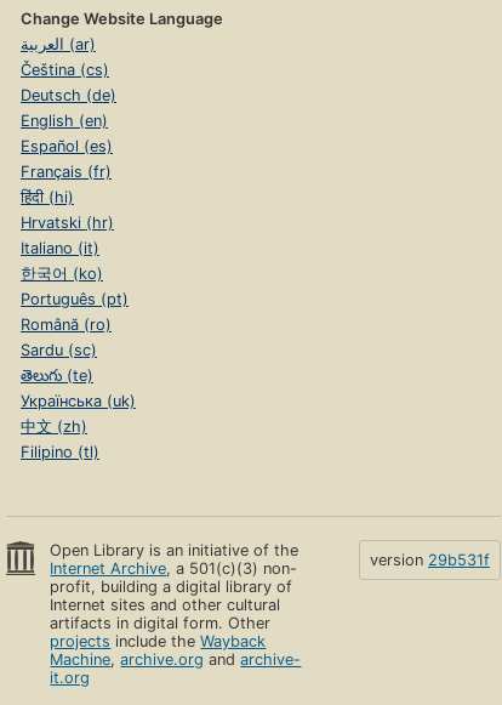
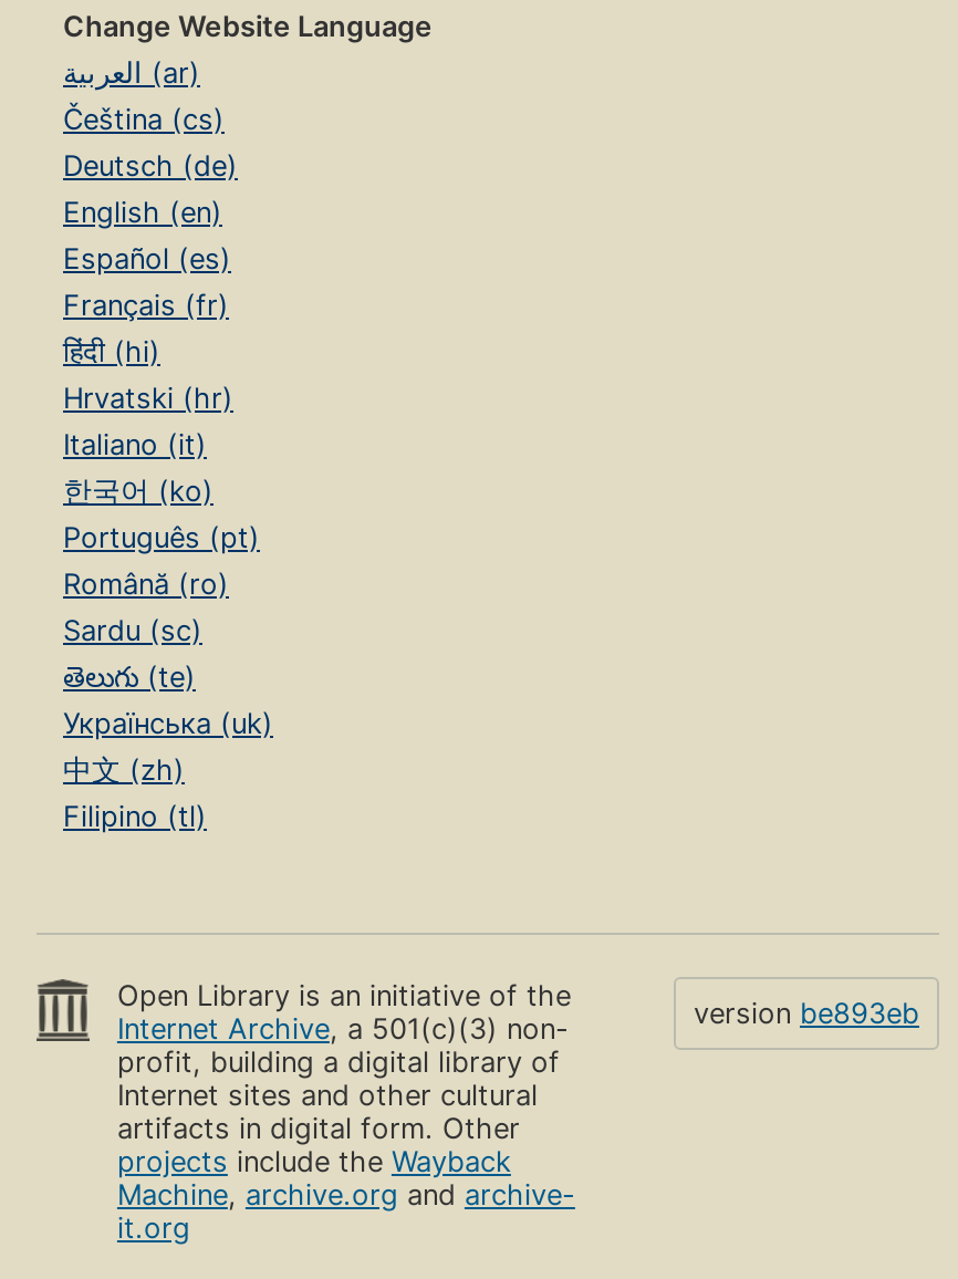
- version 29b531f
+ version be893eb
